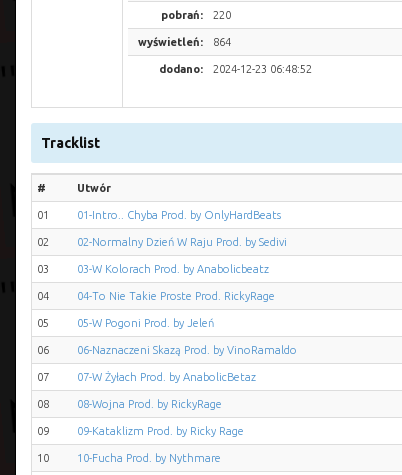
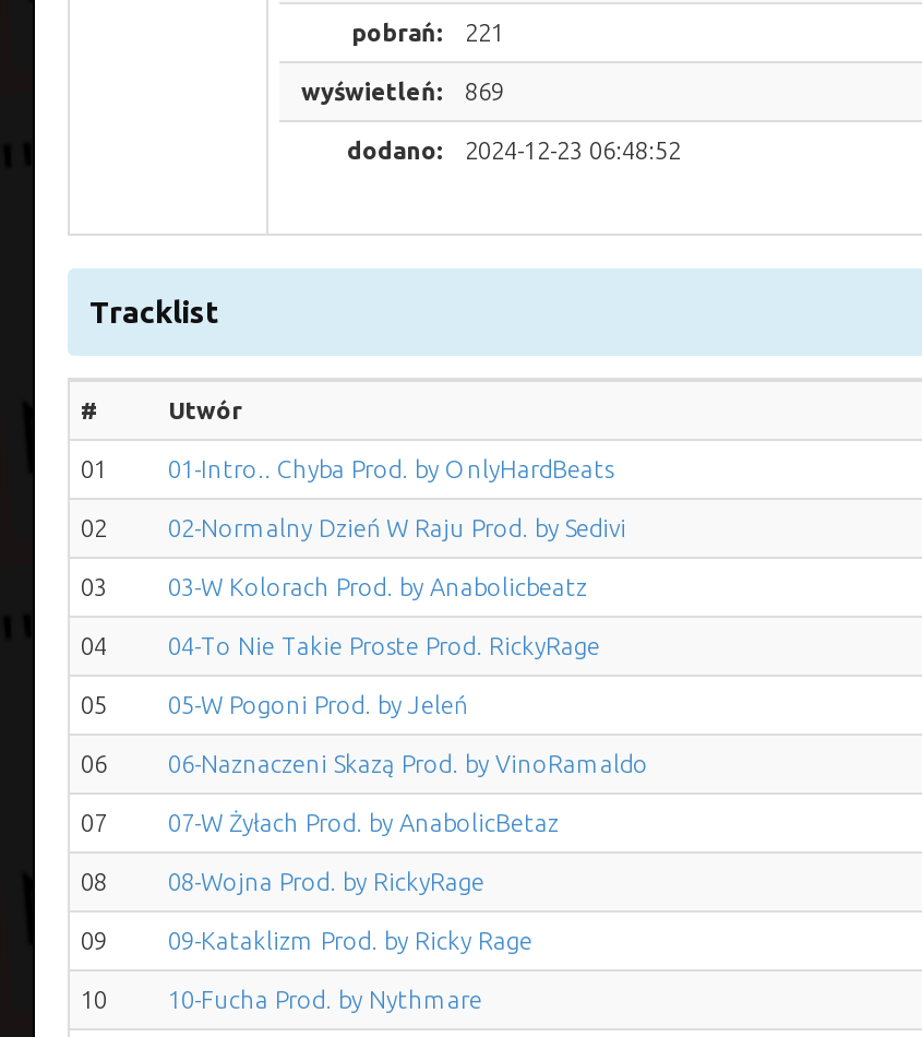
- pobrań: 220
+ pobrań: 221

- wyświetleń: 864
+ wyświetleń: 869
